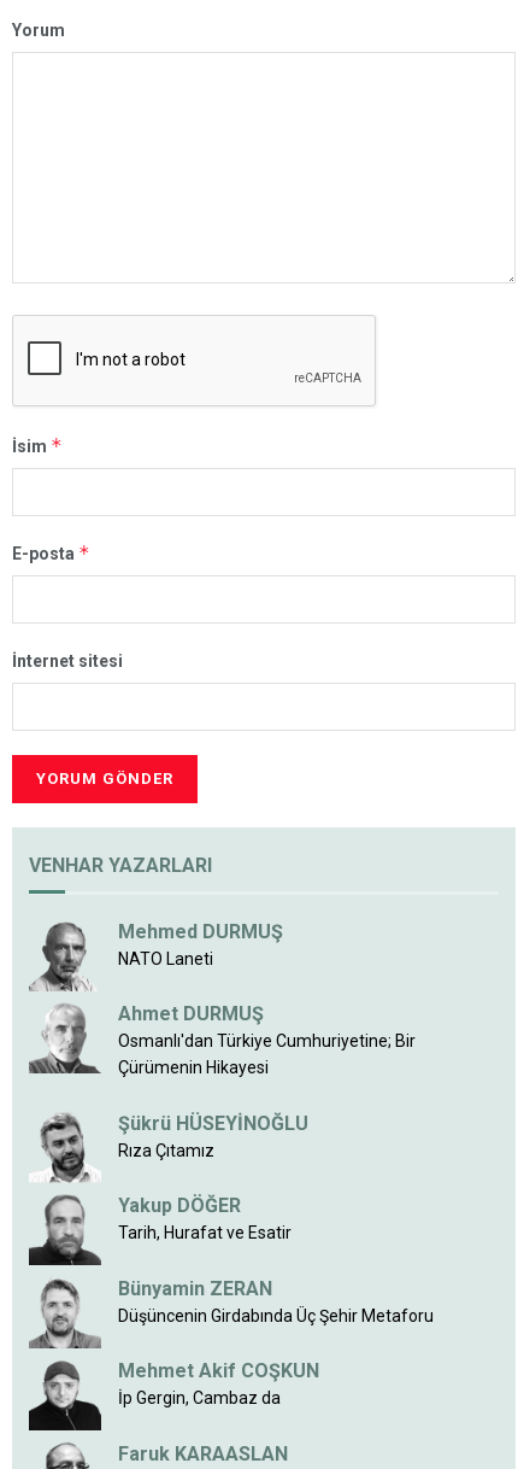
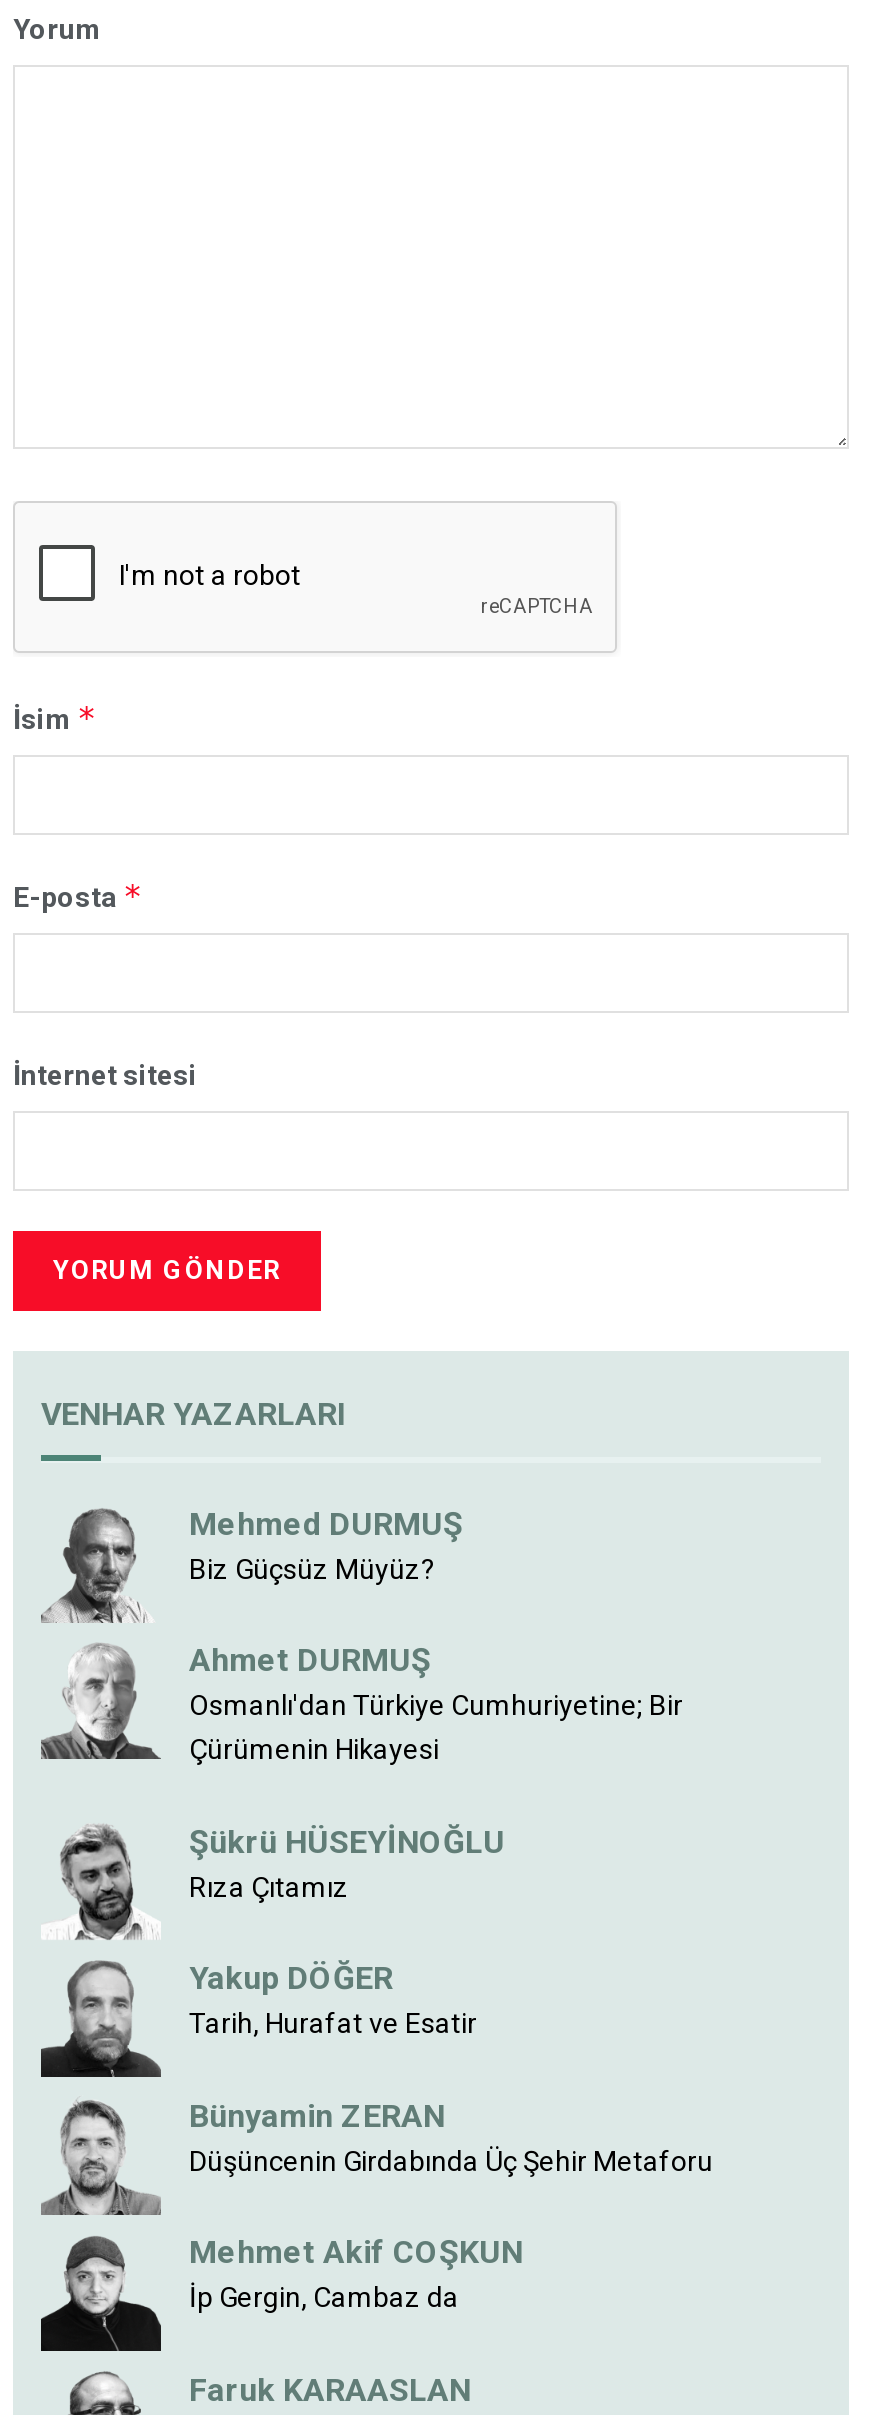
- NATO Laneti
+ Biz Güçsüz Müyüz?
